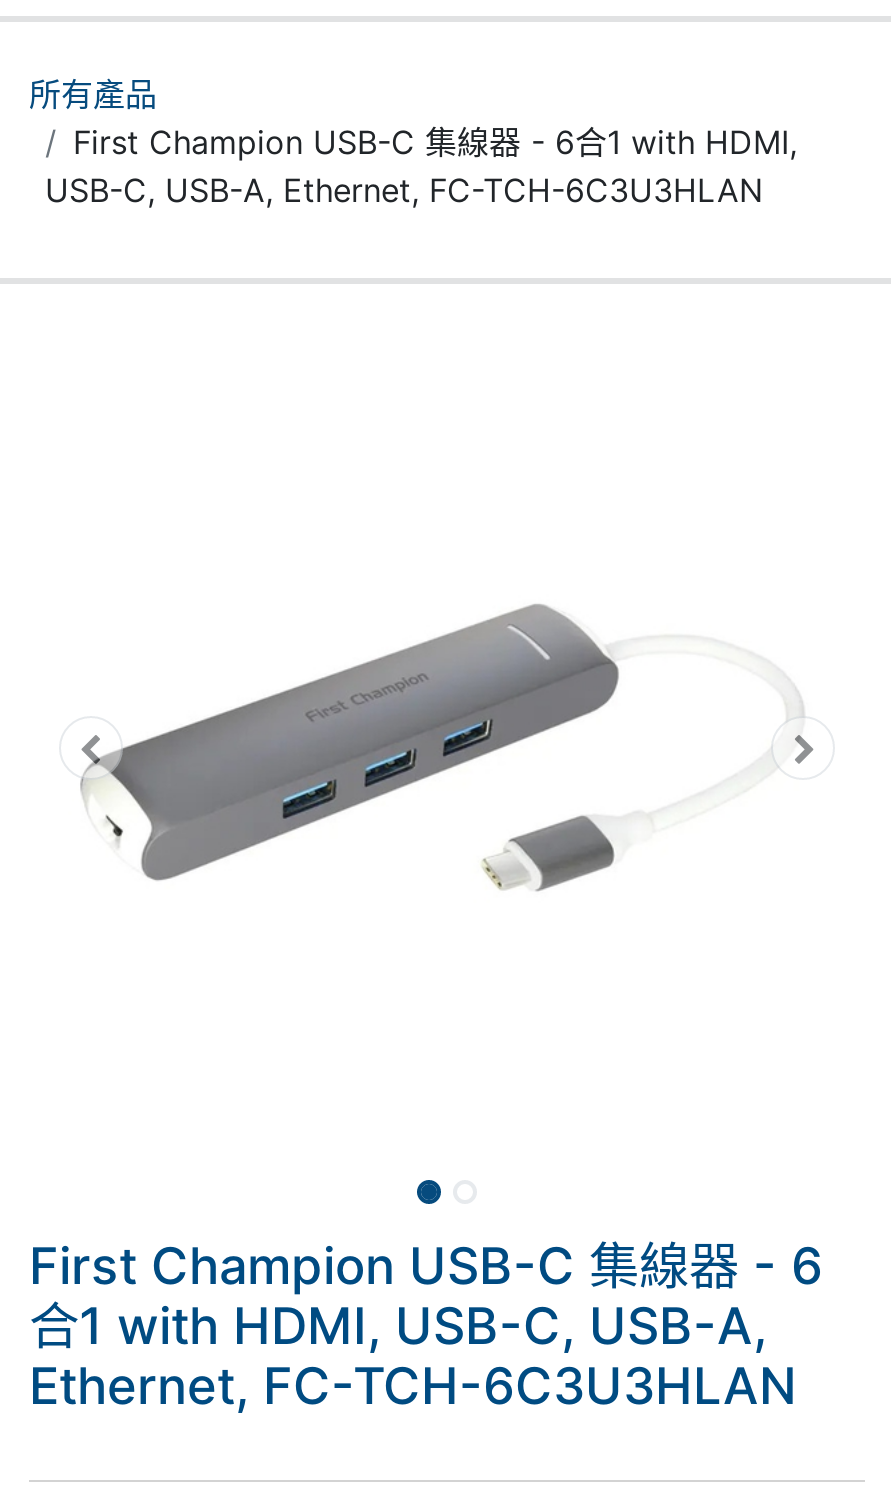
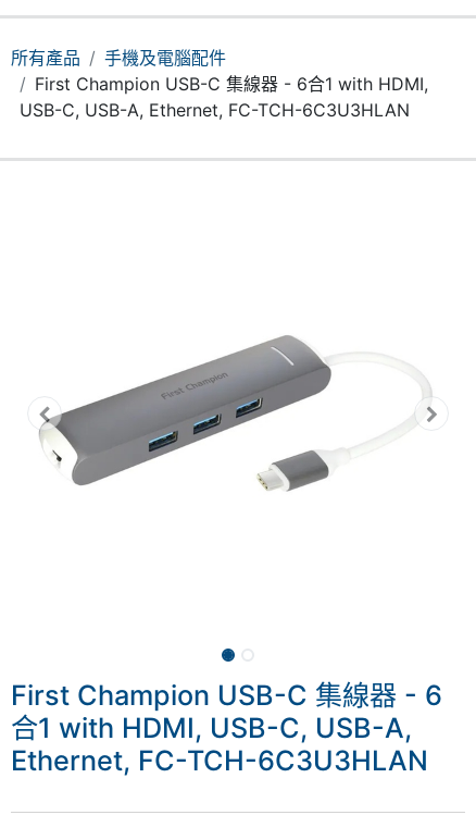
+ 手機及電腦配件
